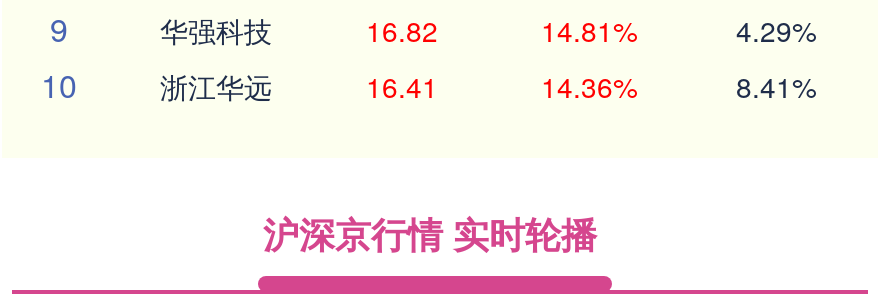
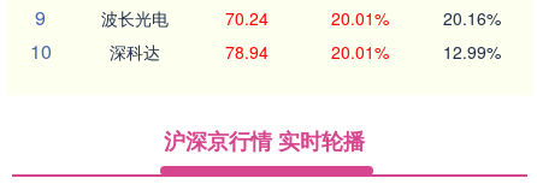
- 华强科技
- 16.82
- 14.81%
- 4.29%
+ 波长光电
+ 70.24
+ 20.01%
+ 20.16%

- 浙江华远
- 16.41
- 14.36%
- 8.41%
+ 深科达
+ 78.94
+ 20.01%
+ 12.99%
